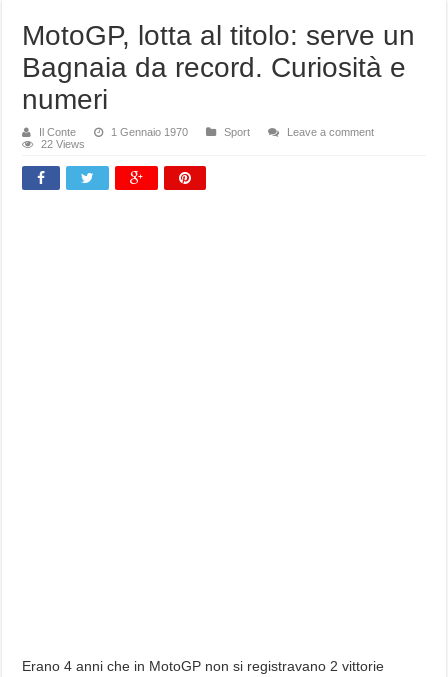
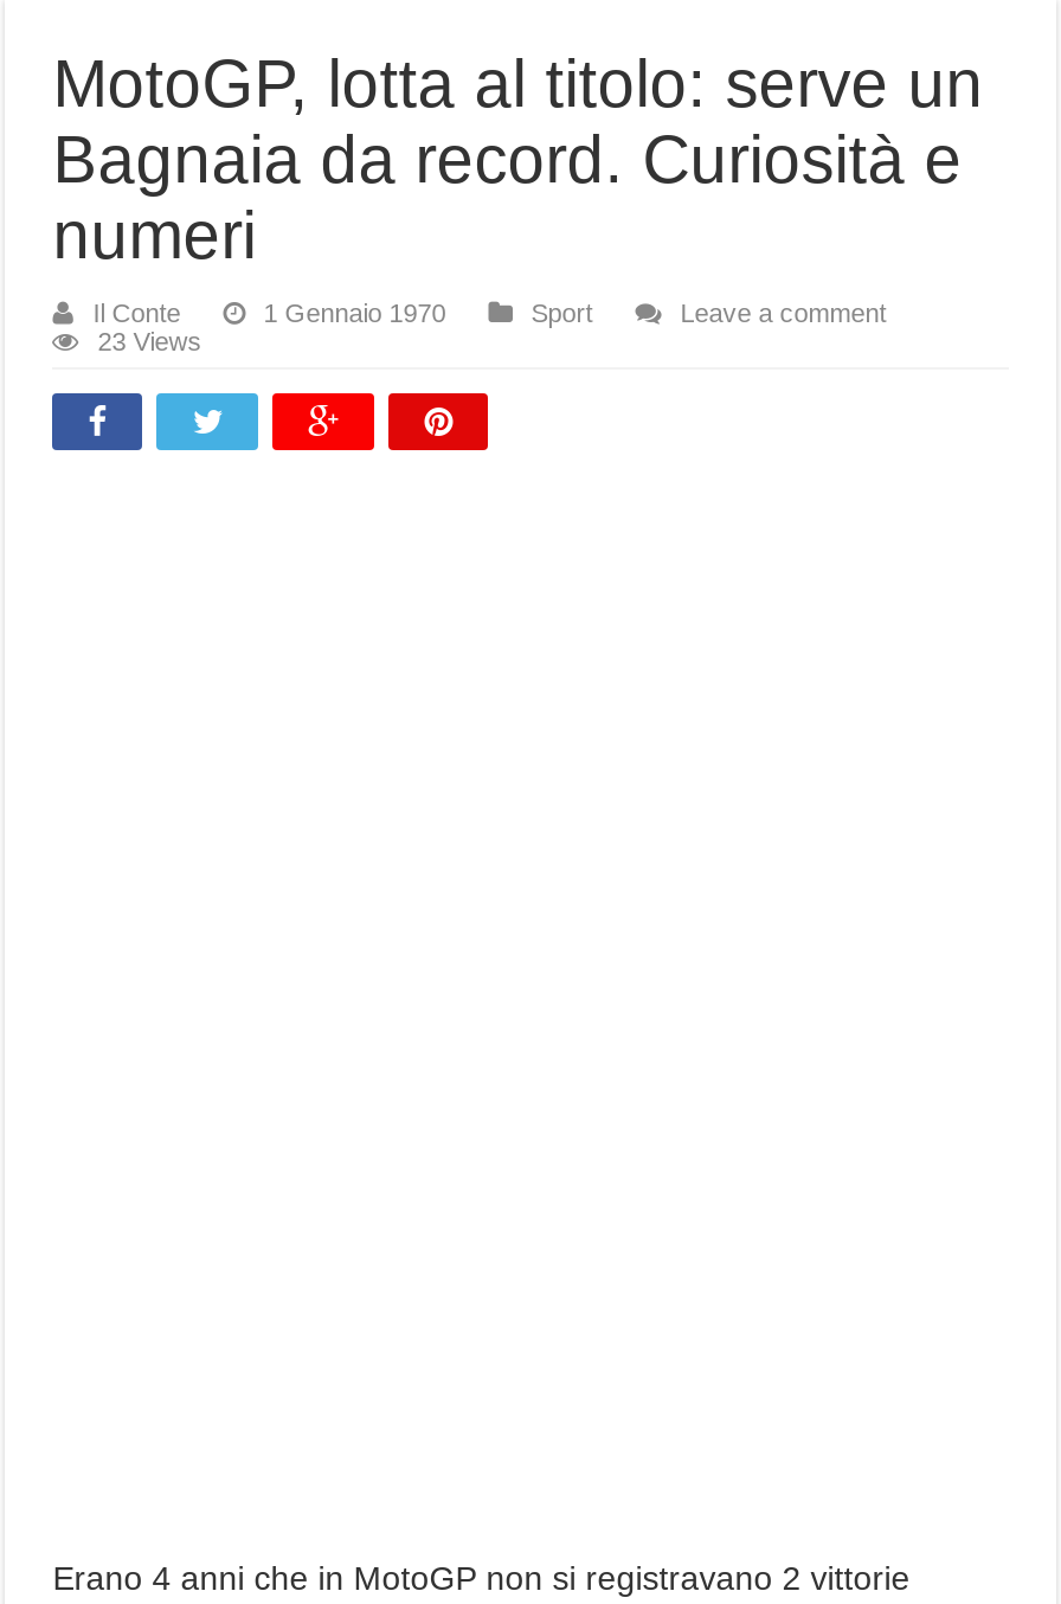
- 22 Views
+ 23 Views
